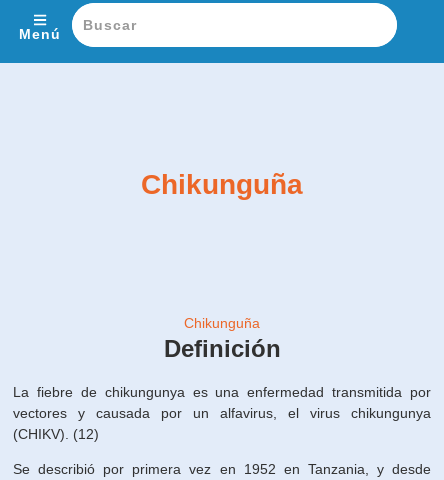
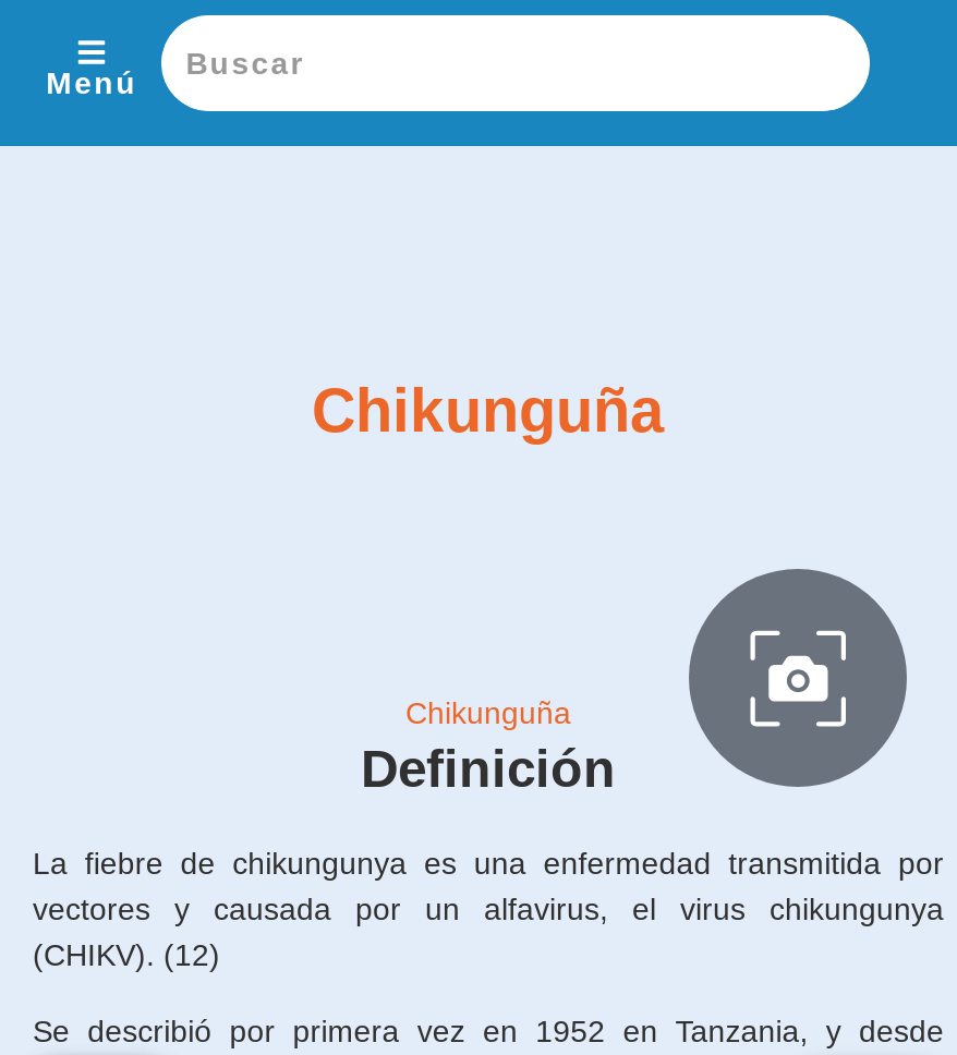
+ [image]
